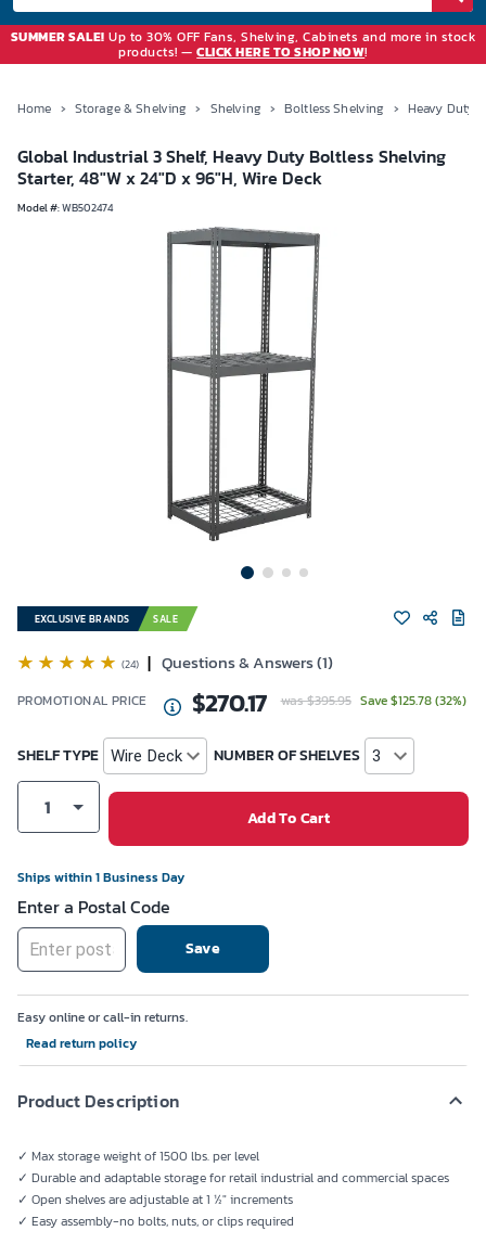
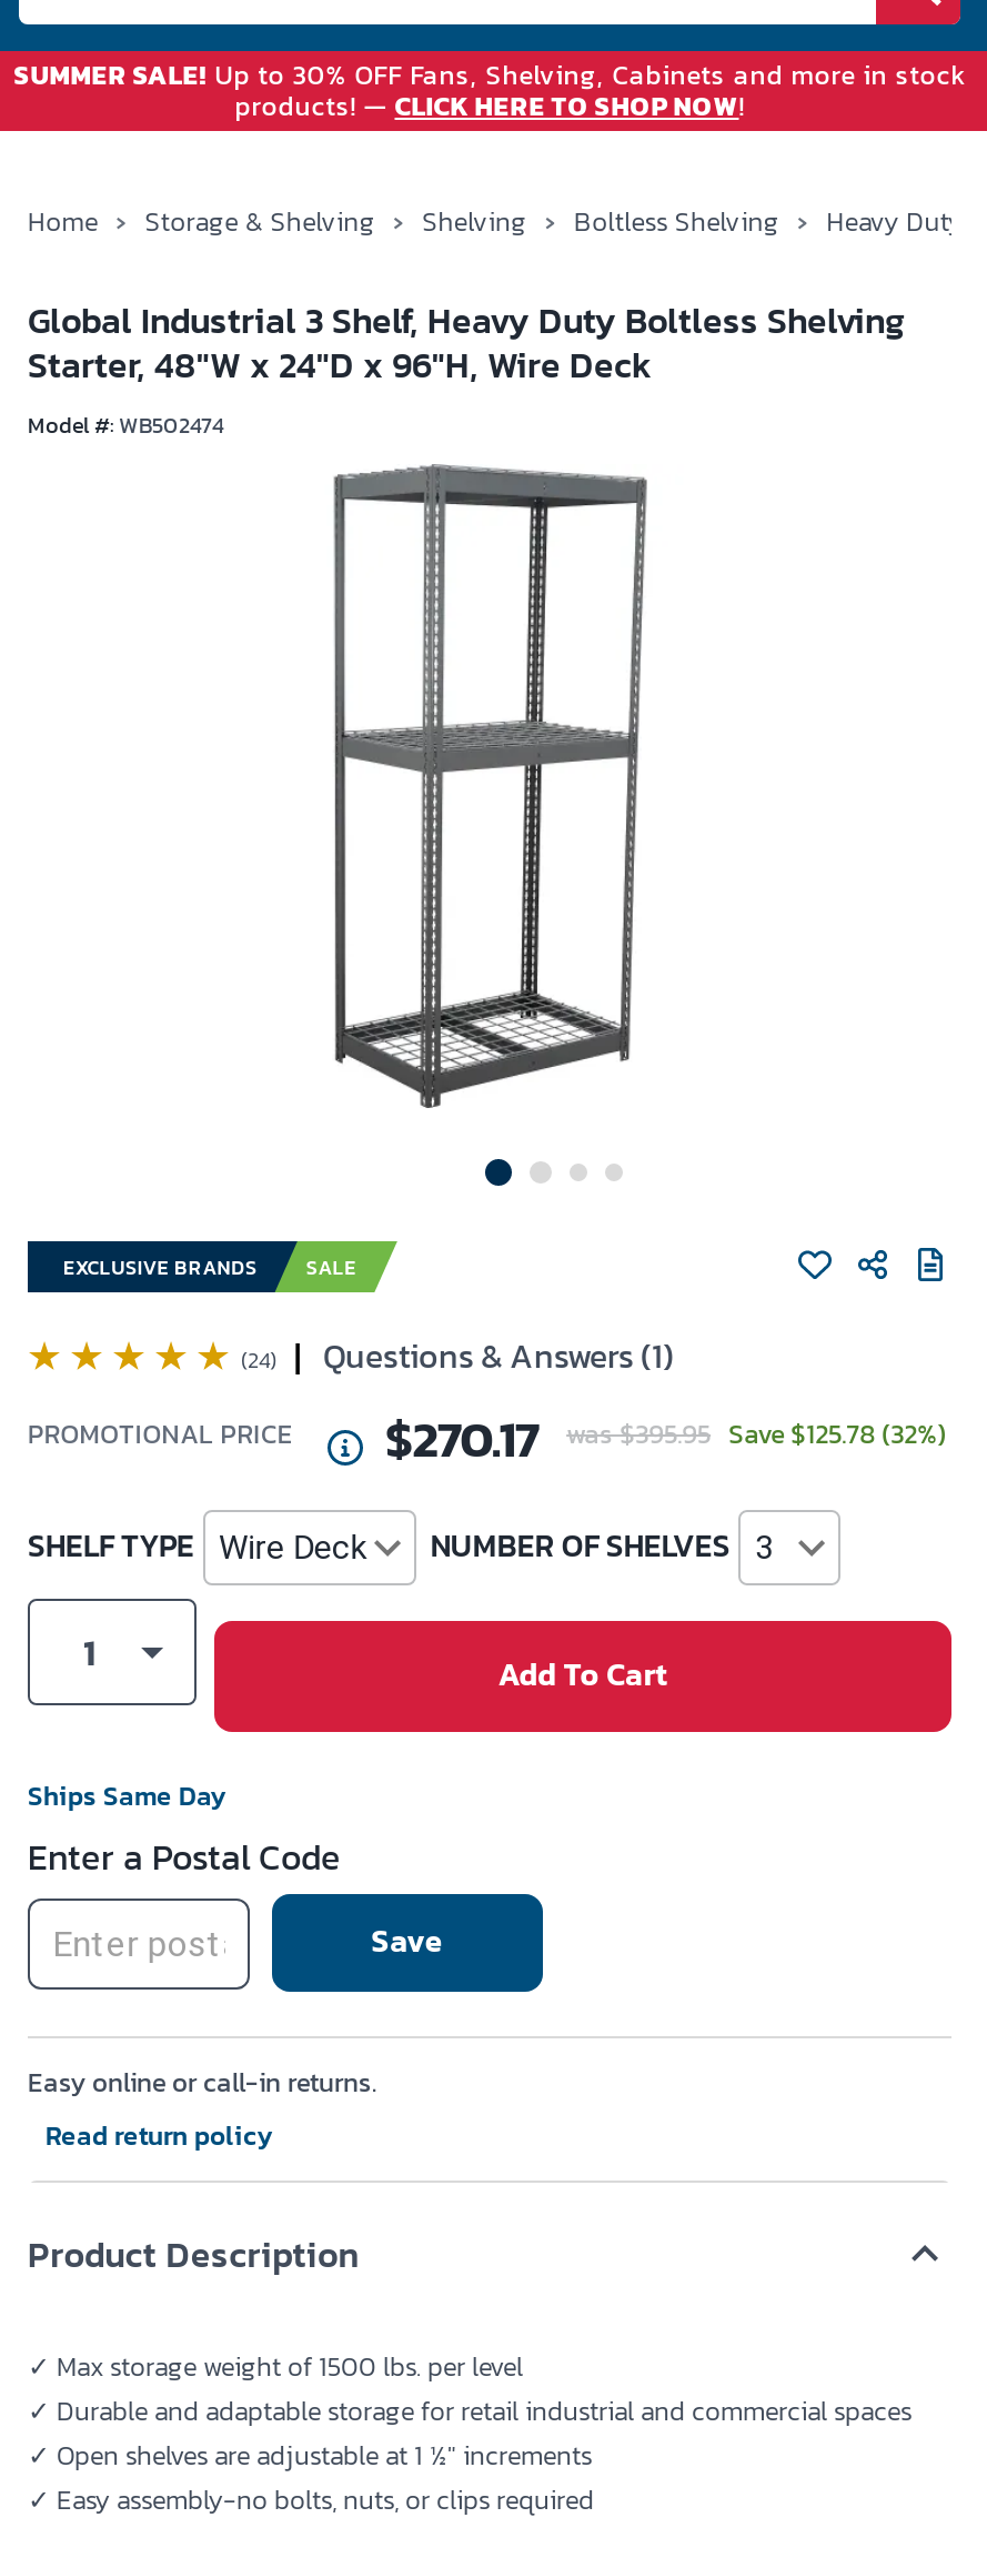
- Ships within 1 Business Day
+ Ships Same Day
